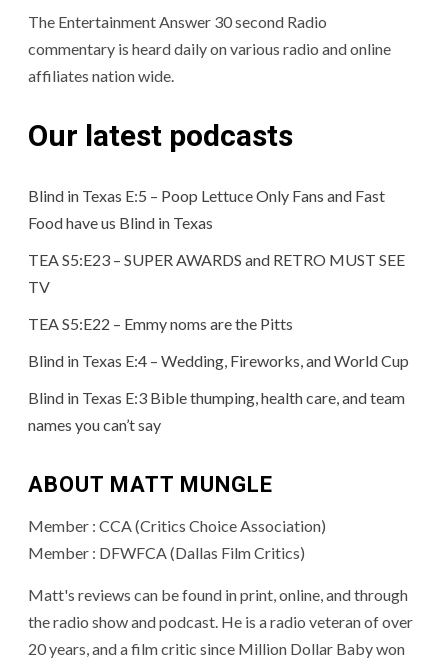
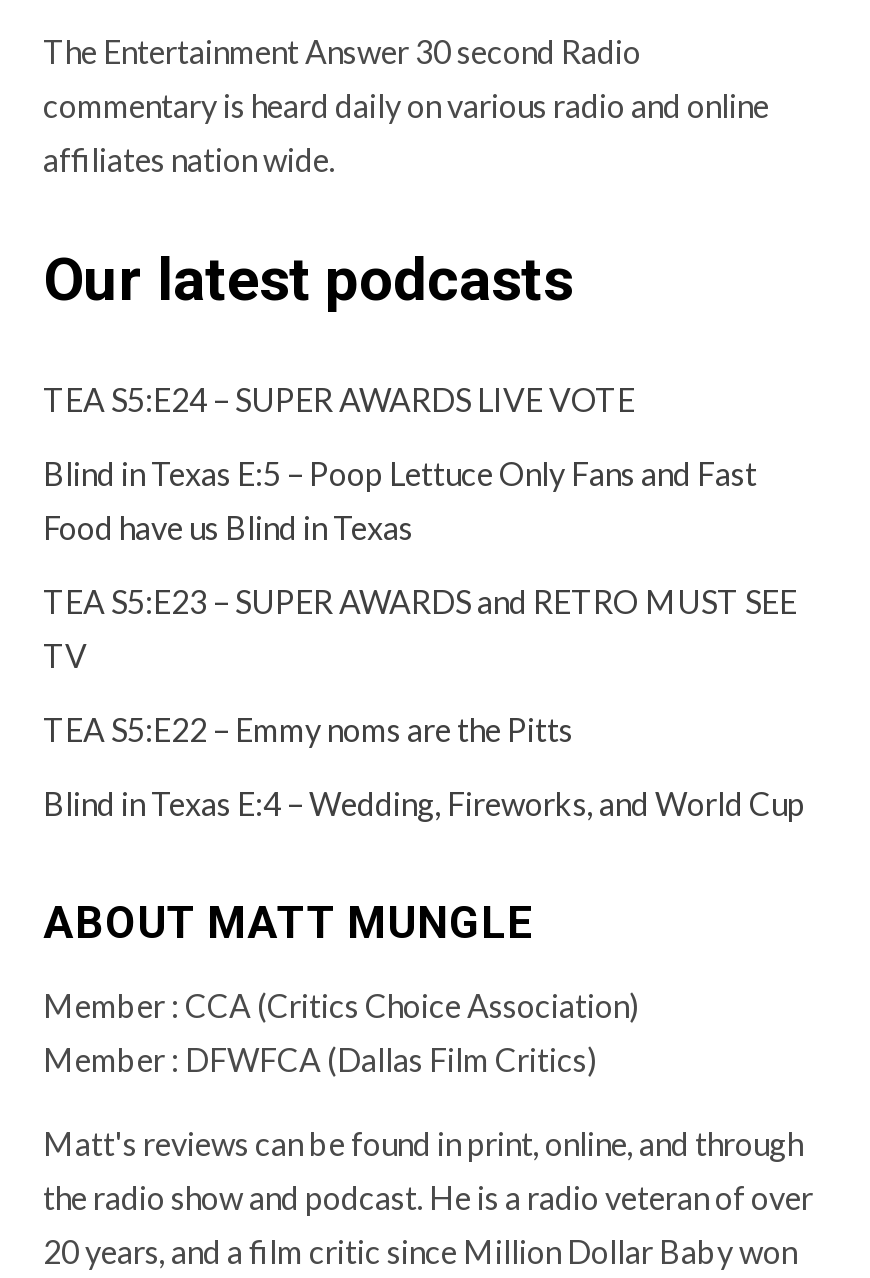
+ TEA S5:E24 – SUPER AWARDS LIVE VOTE

moved down: Blind in Texas E:5 – Poop Lettuce Only Fans and Fast | Food have us Blind in Texas | TEA S5:E23 – SUPER AWARDS and RETRO MUST SEE | TV | TEA S5:E22 – Emmy noms are the Pitts | Blind in Texas E:4 – Wedding, Fireworks, and World Cup

- Blind in Texas E:3 Bible thumping, health care, and team
- names you can’t say
